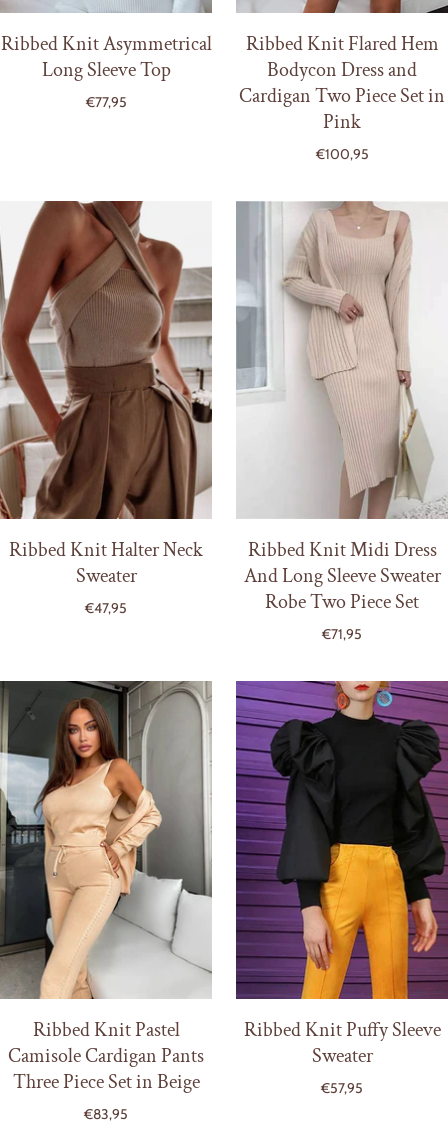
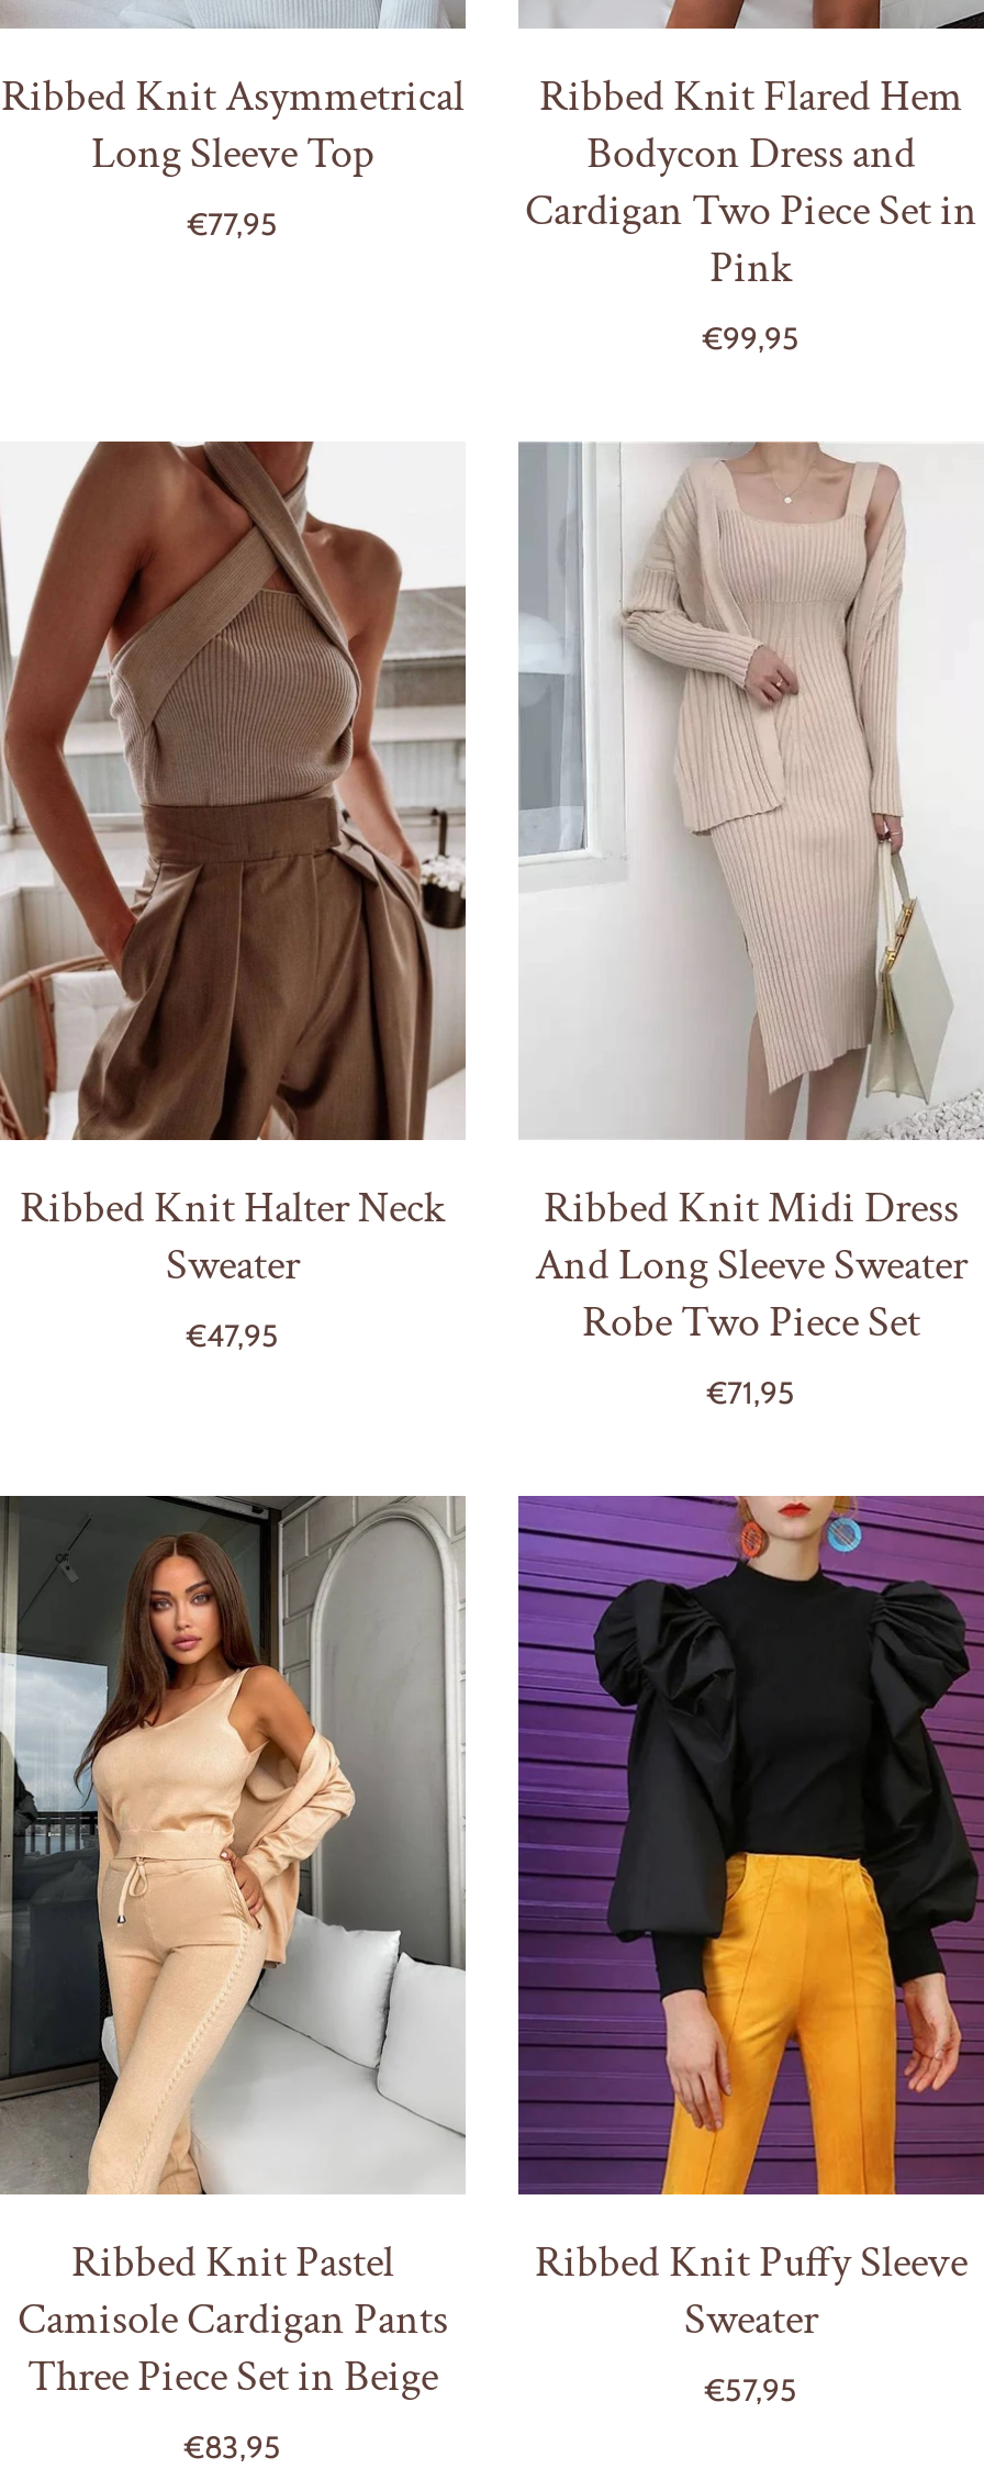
- €100,95
+ €99,95
